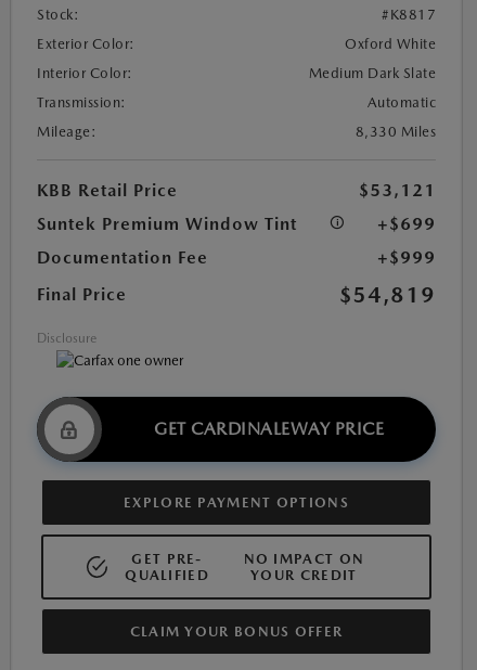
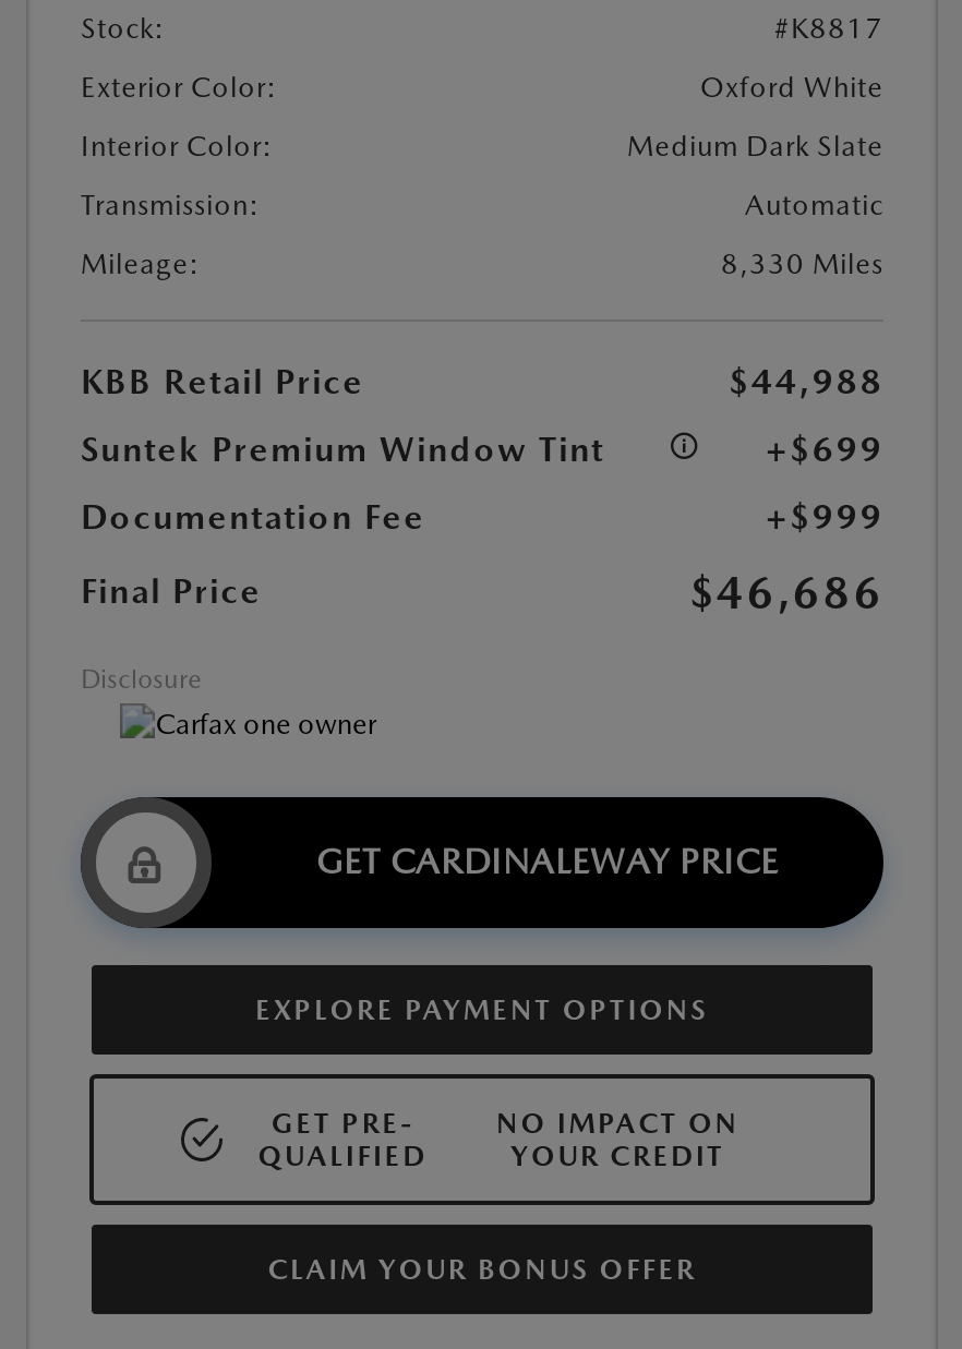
- $53,121
+ $44,988

- $54,819
+ $46,686
